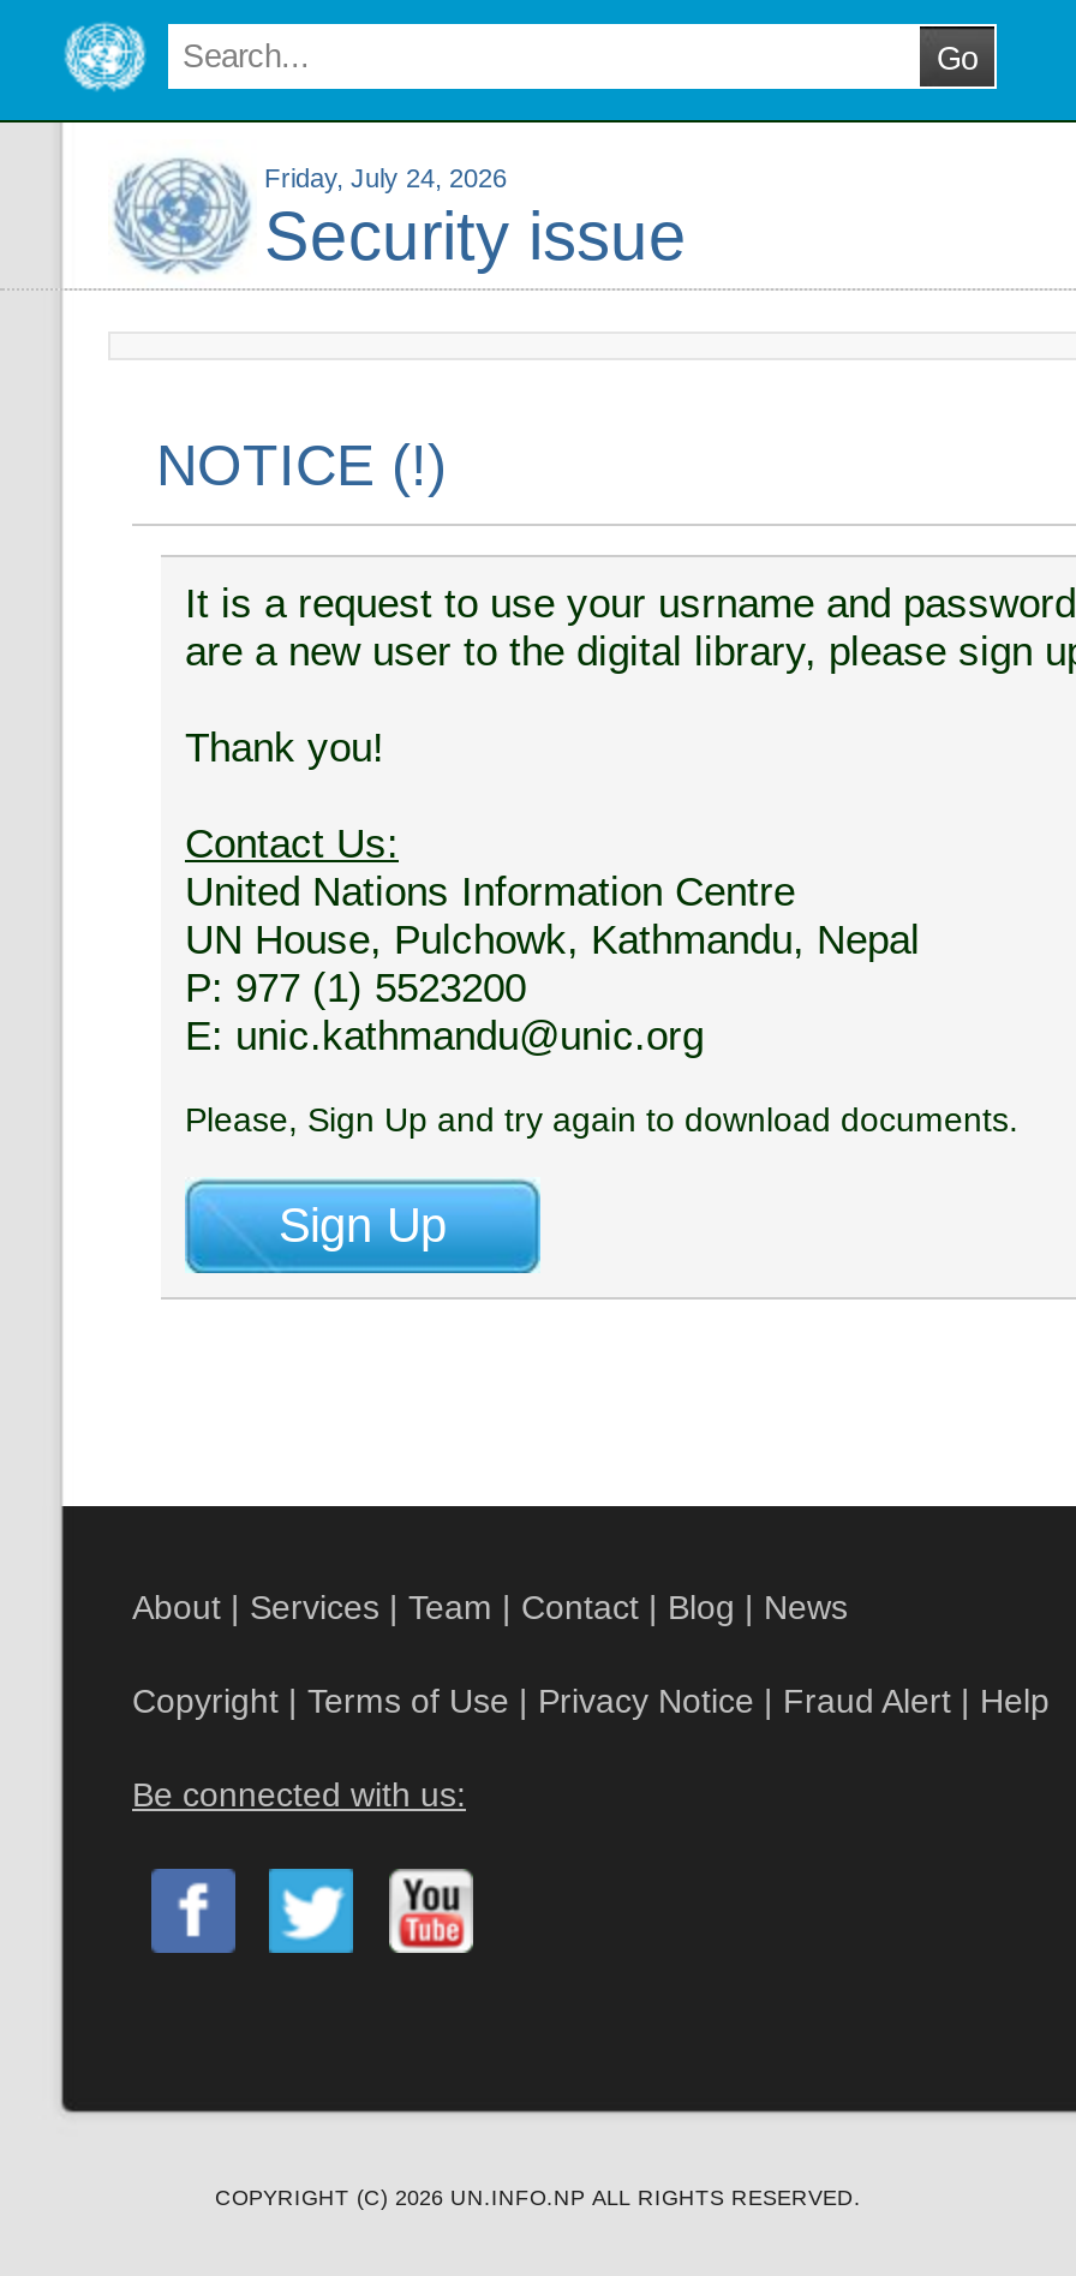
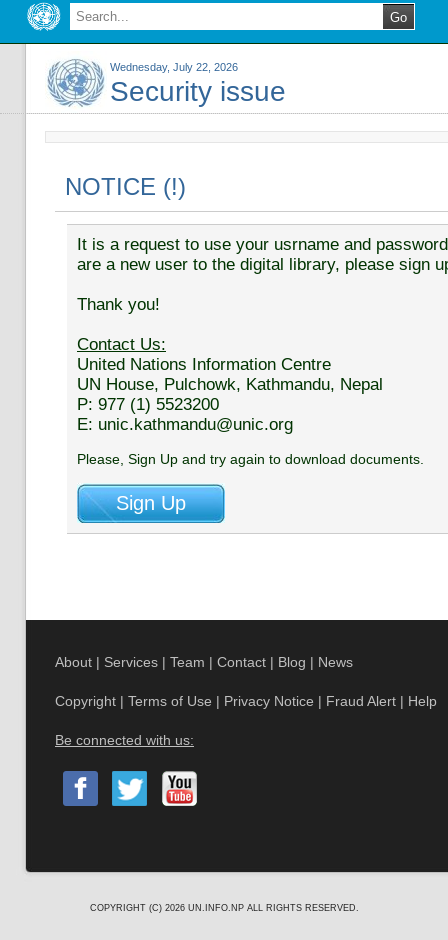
- Friday, July 24, 2026
+ Wednesday, July 22, 2026
